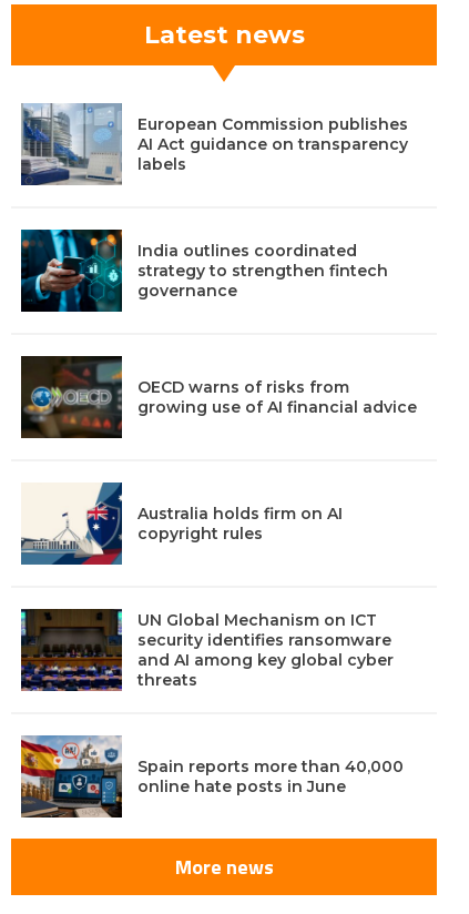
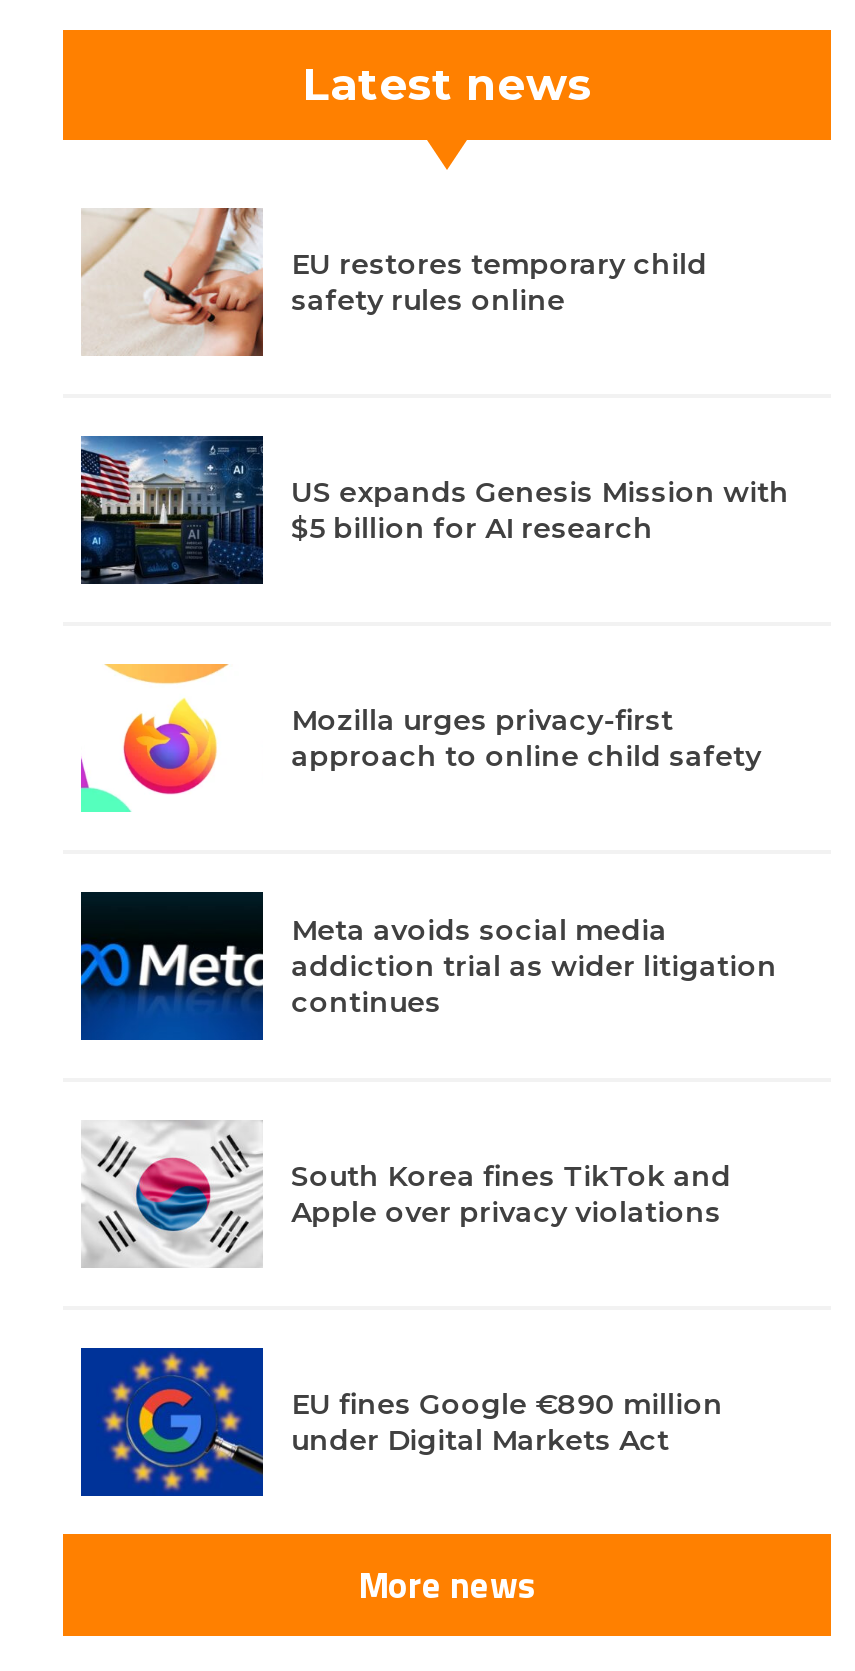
- [image]
- European Commission publishes
- AI Act guidance on transparency
- labels
+ [image]
+ EU restores temporary child
+ safety rules online

- [image]
- India outlines coordinated
- strategy to strengthen fintech
- governance
+ [image]
+ US expands Genesis Mission with
+ $5 billion for AI research

- [image]
- OECD warns of risks from
- growing use of AI financial advice
+ [image]
+ Mozilla urges privacy-first
+ approach to online child safety

- [image]
- Australia holds firm on AI
- copyright rules
+ [image]
+ Meta avoids social media
+ addiction trial as wider litigation
+ continues

- [image]
- UN Global Mechanism on ICT
- security identifies ransomware
- and AI among key global cyber
- threats
+ [image]
+ South Korea fines TikTok and
+ Apple over privacy violations

- [image]
- Spain reports more than 40,000
- online hate posts in June
+ [image]
+ EU fines Google €890 million
+ under Digital Markets Act
